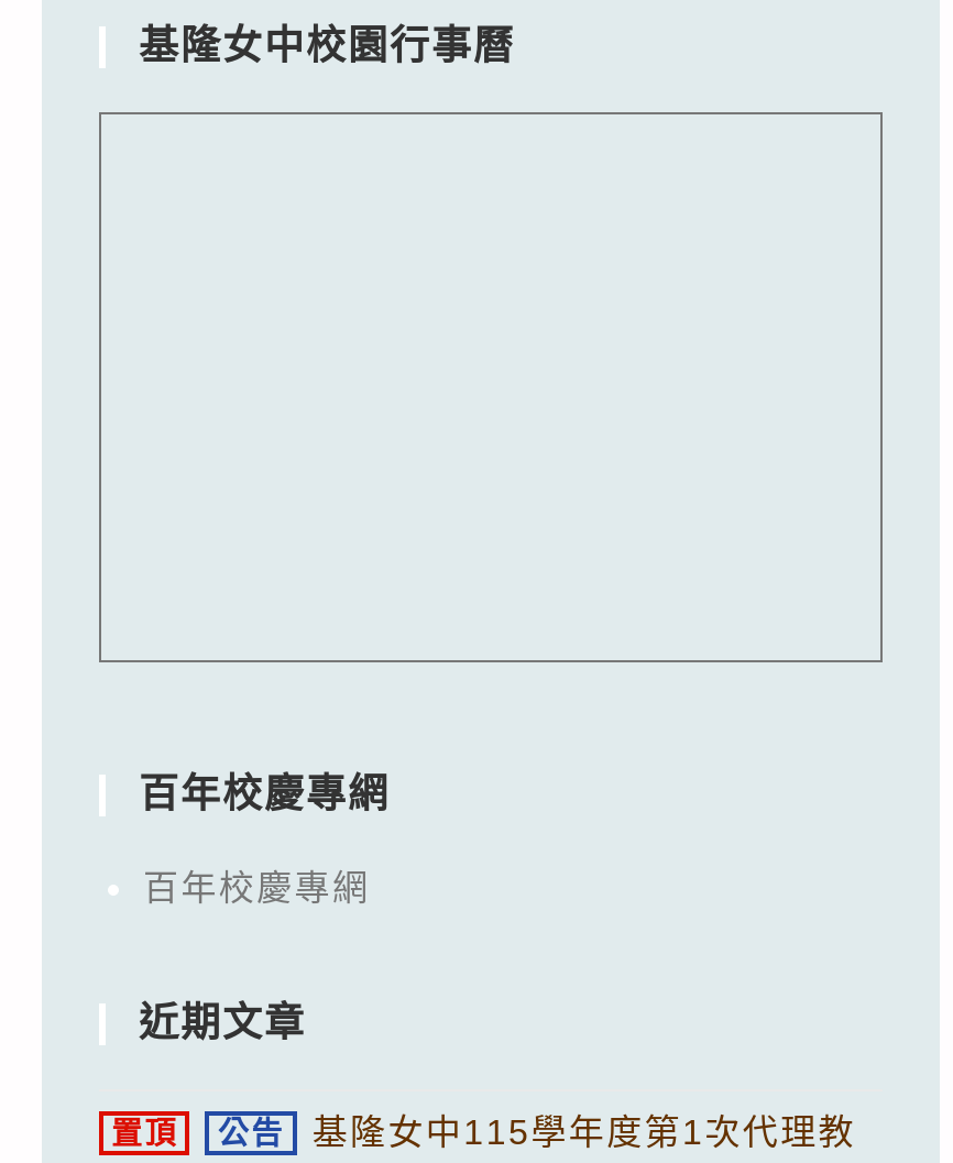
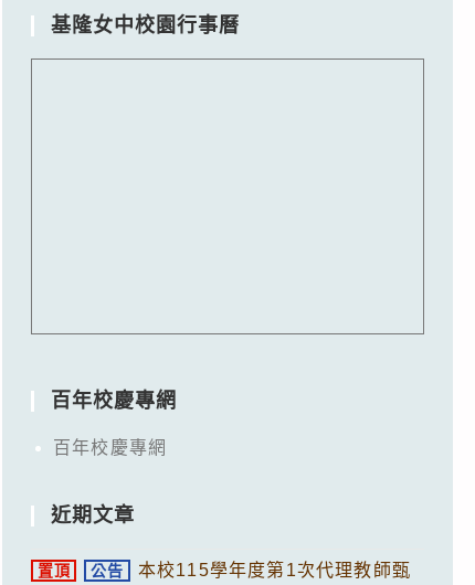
- 基隆女中115學年度第1次代理教
+ 本校115學年度第1次代理教師甄
